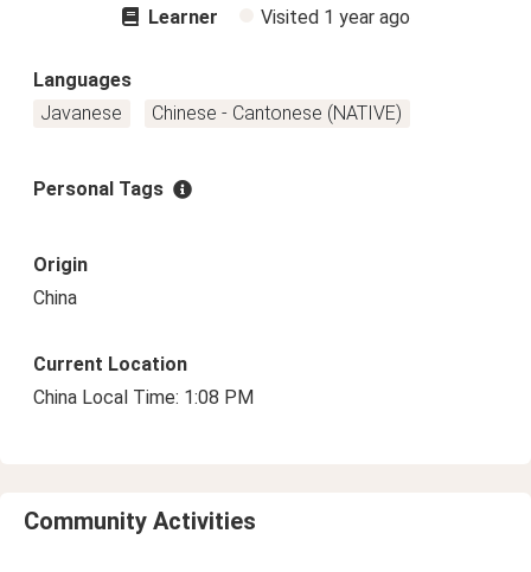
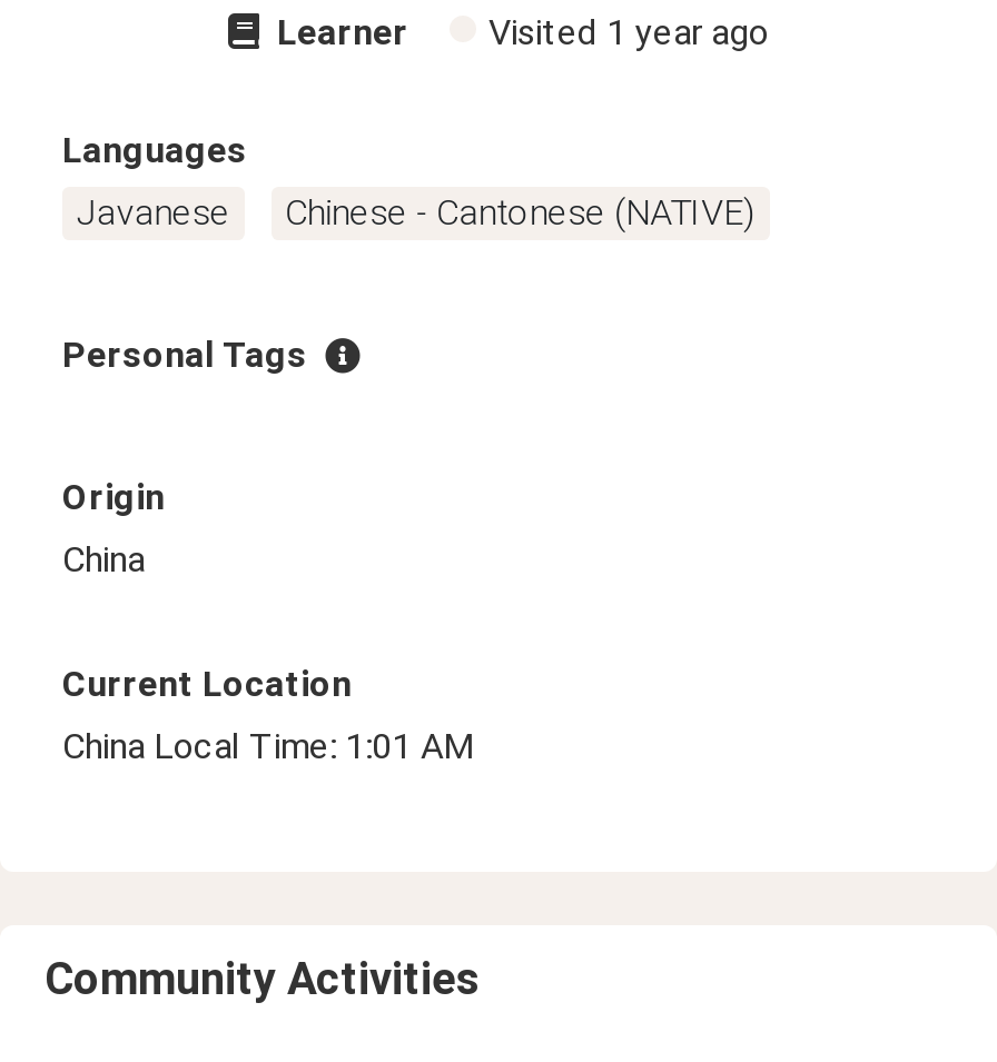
- China Local Time: 1:08 PM
+ China Local Time: 1:01 AM
